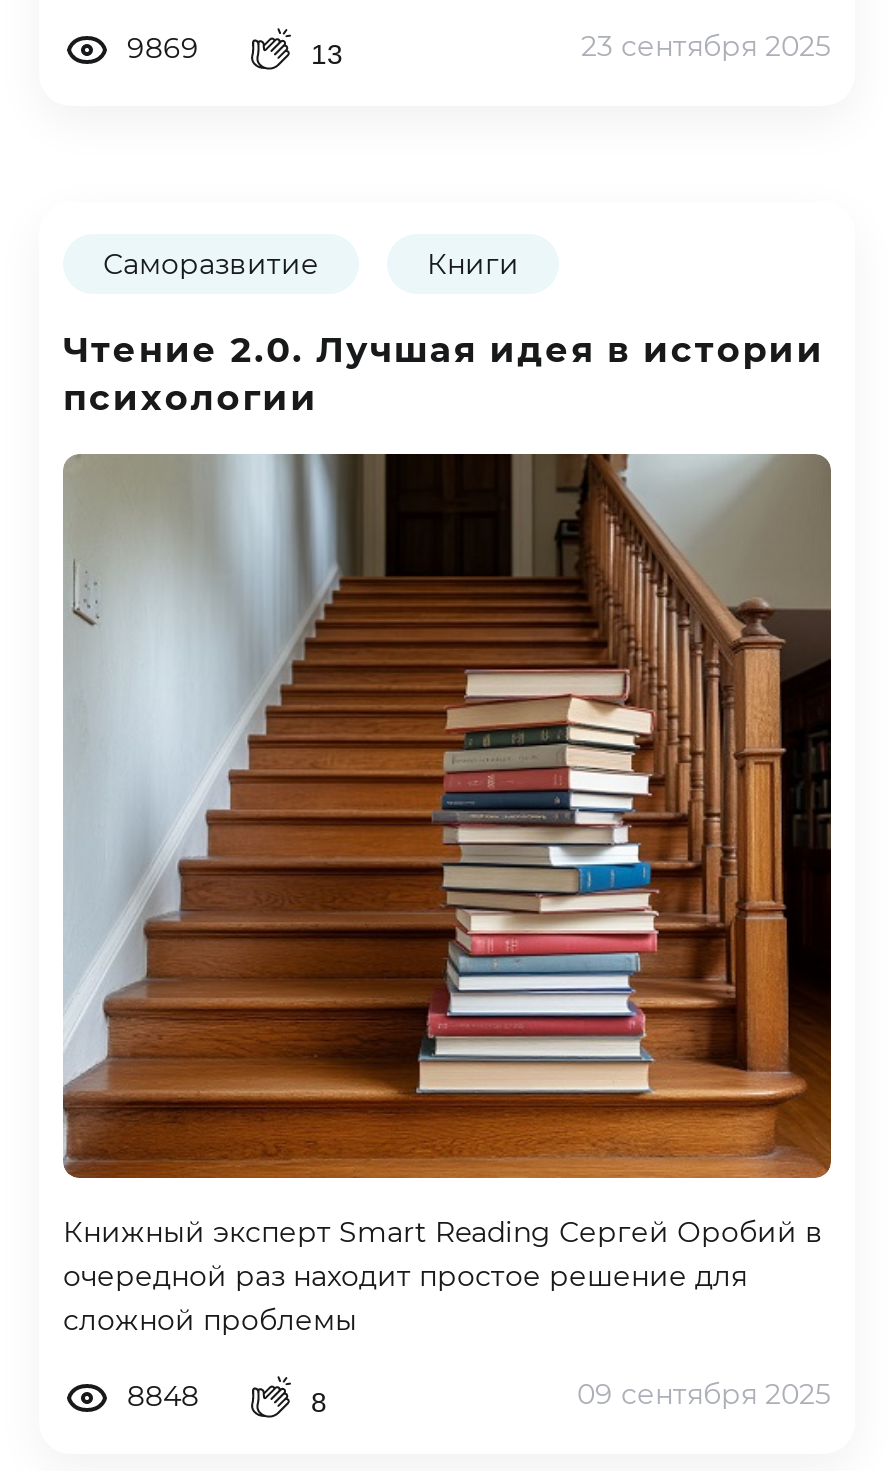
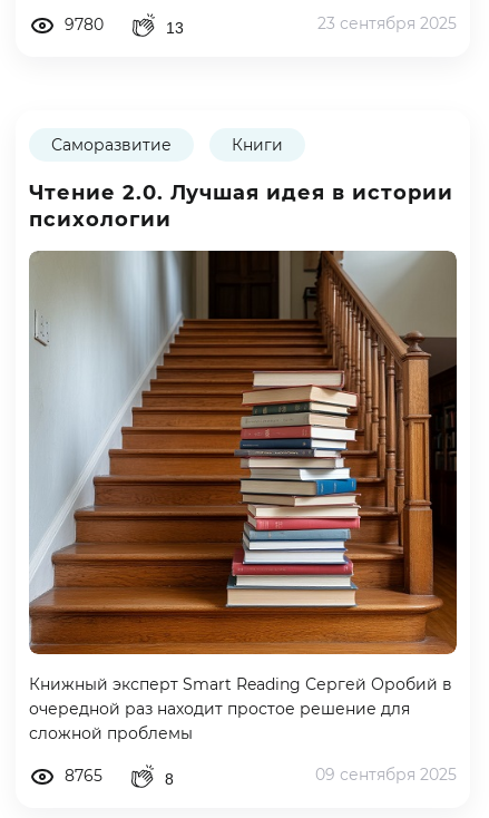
- 9869
+ 9780

- 8848
+ 8765
